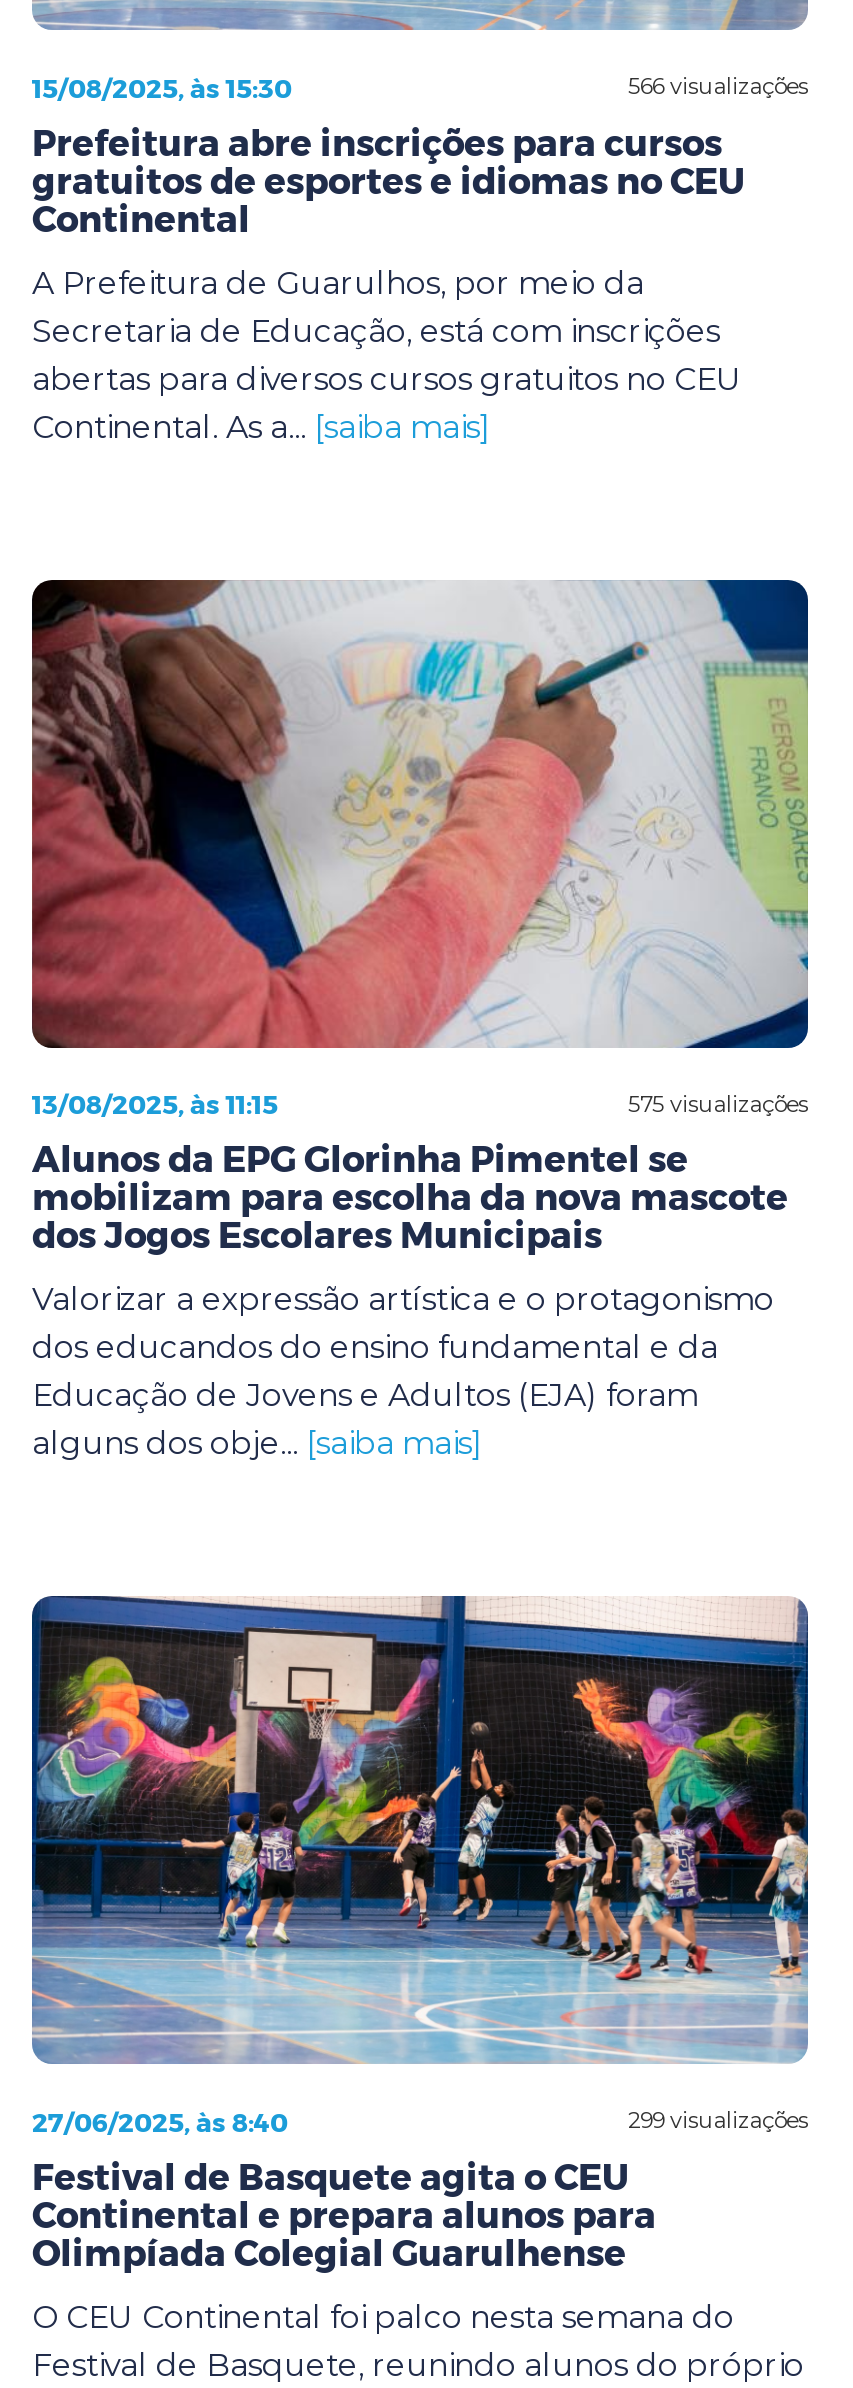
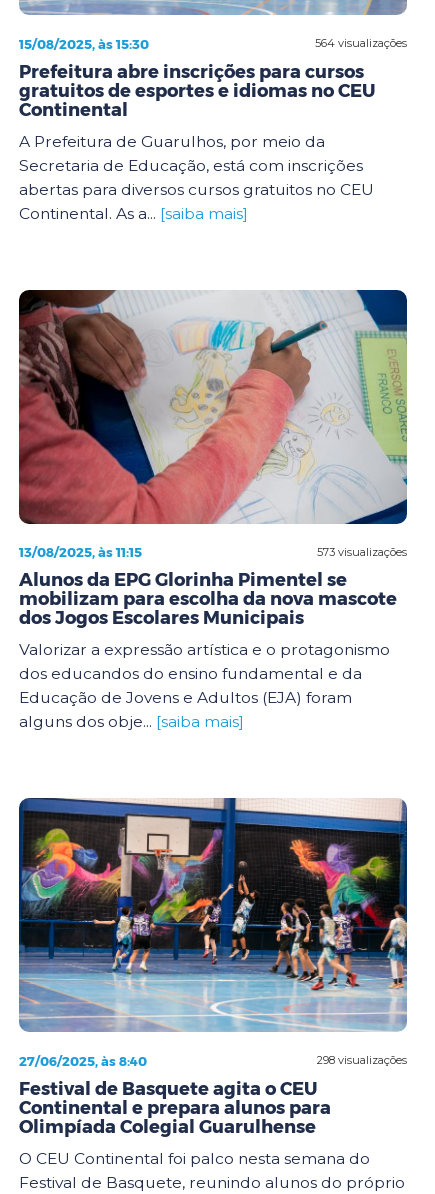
- 566 visualizações
+ 564 visualizações

- 575 visualizações
+ 573 visualizações

- 299 visualizações
+ 298 visualizações
